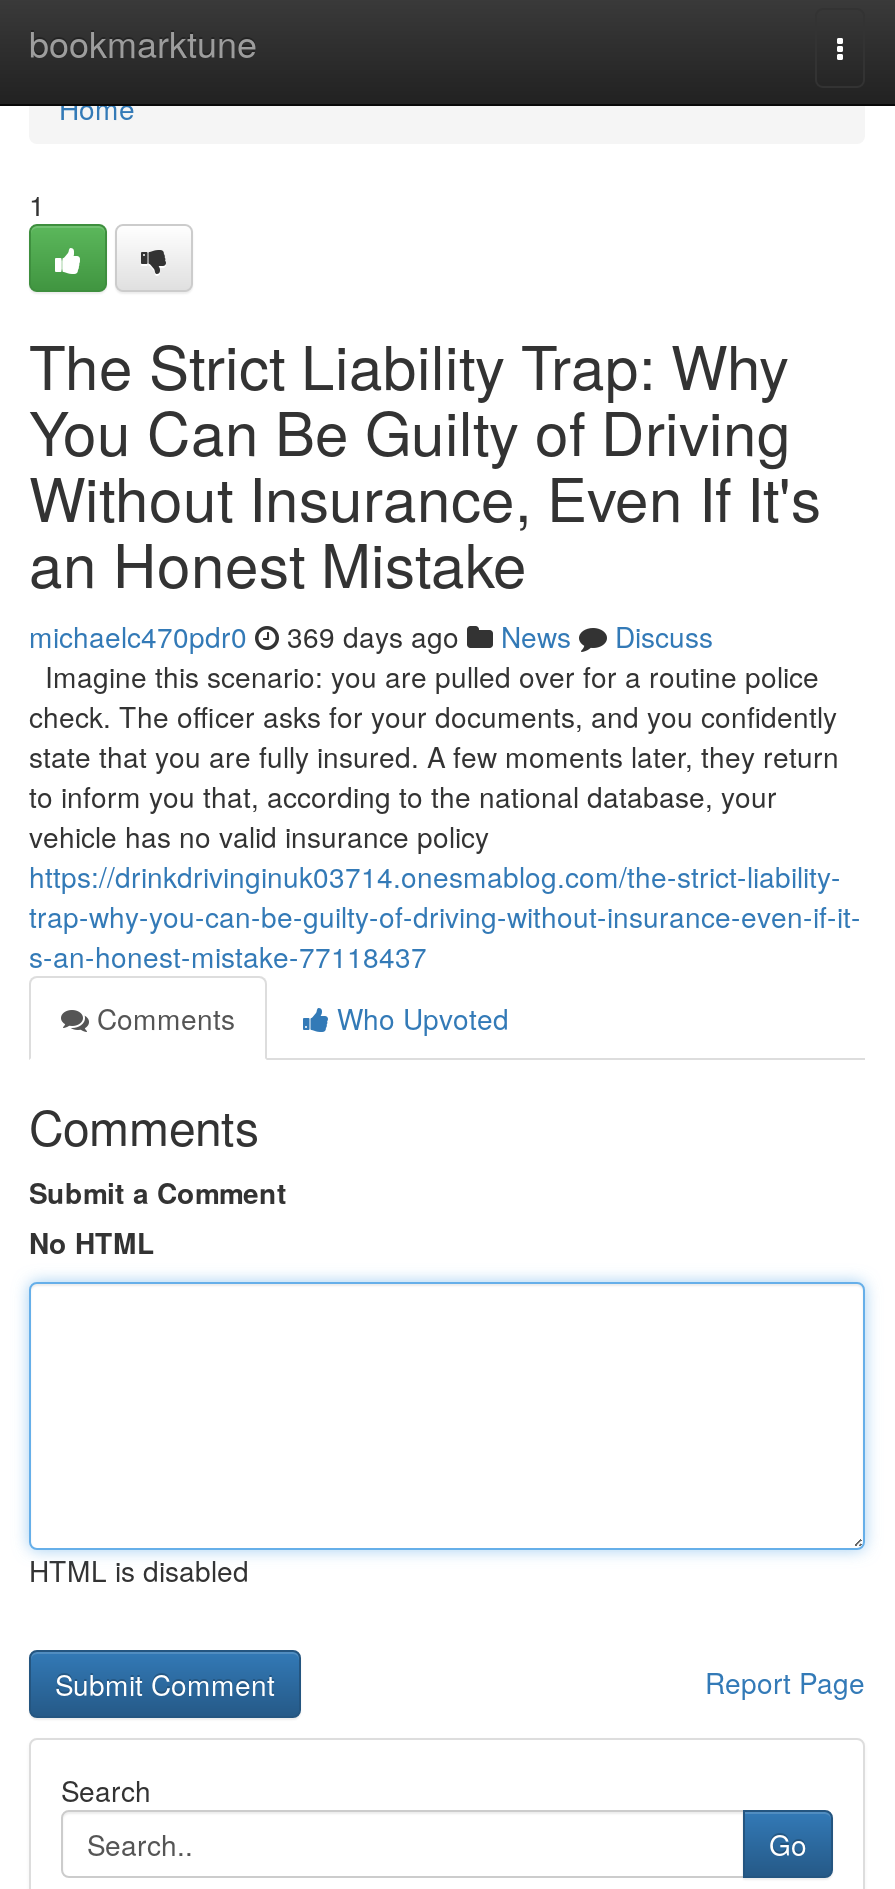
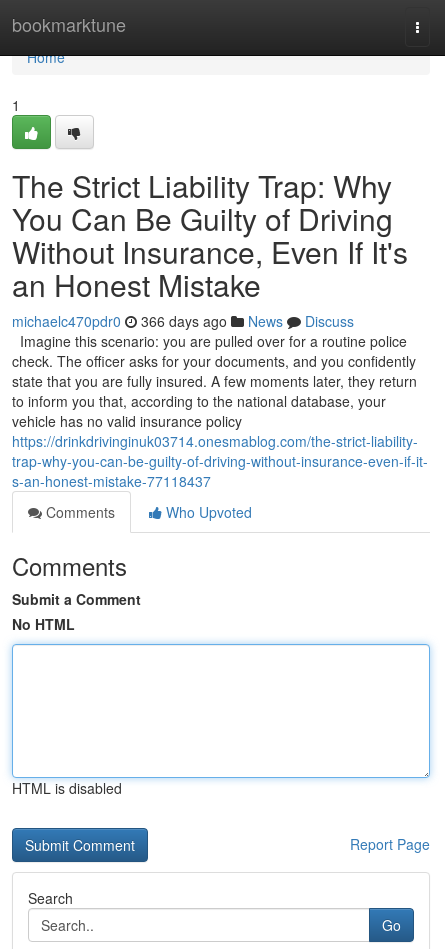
- michaelc470pdr0 369 days ago News Discuss
+ michaelc470pdr0 366 days ago News Discuss
